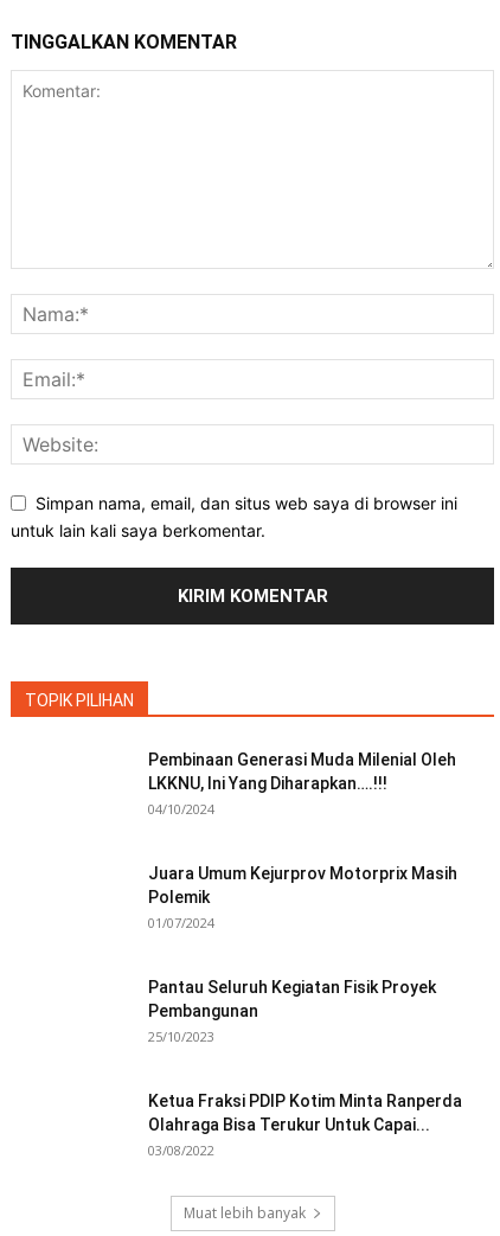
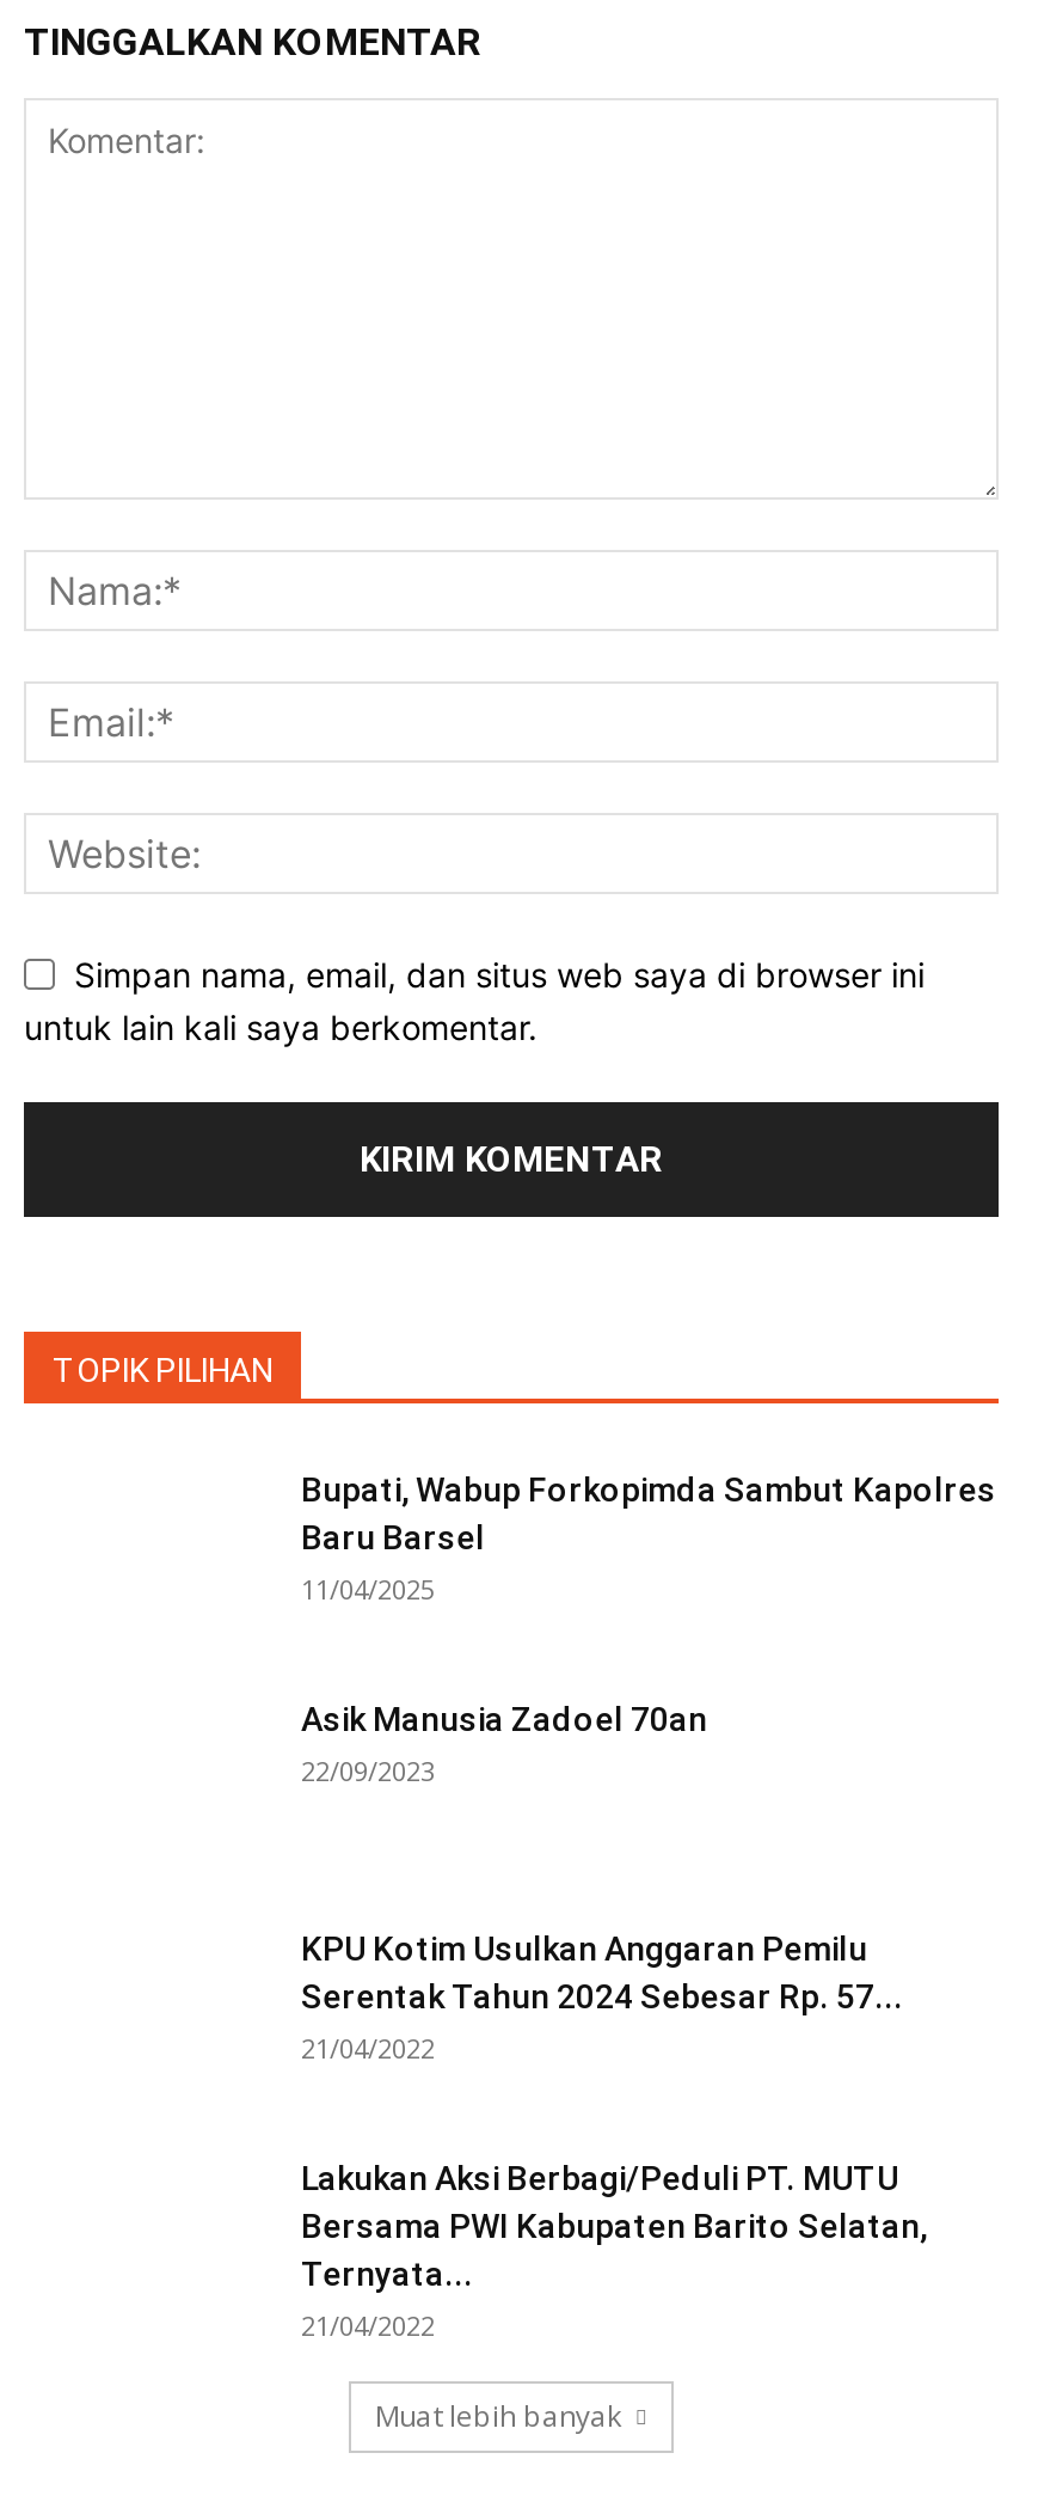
- Pembinaan Generasi Muda Milenial Oleh
- LKKNU, Ini Yang Diharapkan….!!!
- 04/10/2024
+ Bupati, Wabup Forkopimda Sambut Kapolres
+ Baru Barsel
+ 11/04/2025

- Juara Umum Kejurprov Motorprix Masih
- Polemik
- 01/07/2024
+ Asik Manusia Zadoel 70an
+ 22/09/2023

- Pantau Seluruh Kegiatan Fisik Proyek
- Pembangunan
- 25/10/2023
+ KPU Kotim Usulkan Anggaran Pemilu
+ Serentak Tahun 2024 Sebesar Rp. 57...
+ 21/04/2022

- Ketua Fraksi PDIP Kotim Minta Ranperda
- Olahraga Bisa Terukur Untuk Capai...
- 03/08/2022
+ Lakukan Aksi Berbagi/Peduli PT. MUTU
+ Bersama PWI Kabupaten Barito Selatan,
+ Ternyata...
+ 21/04/2022
